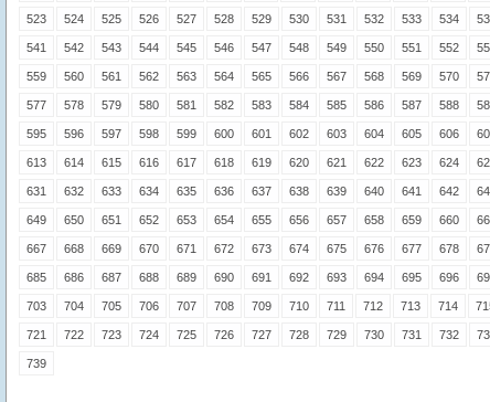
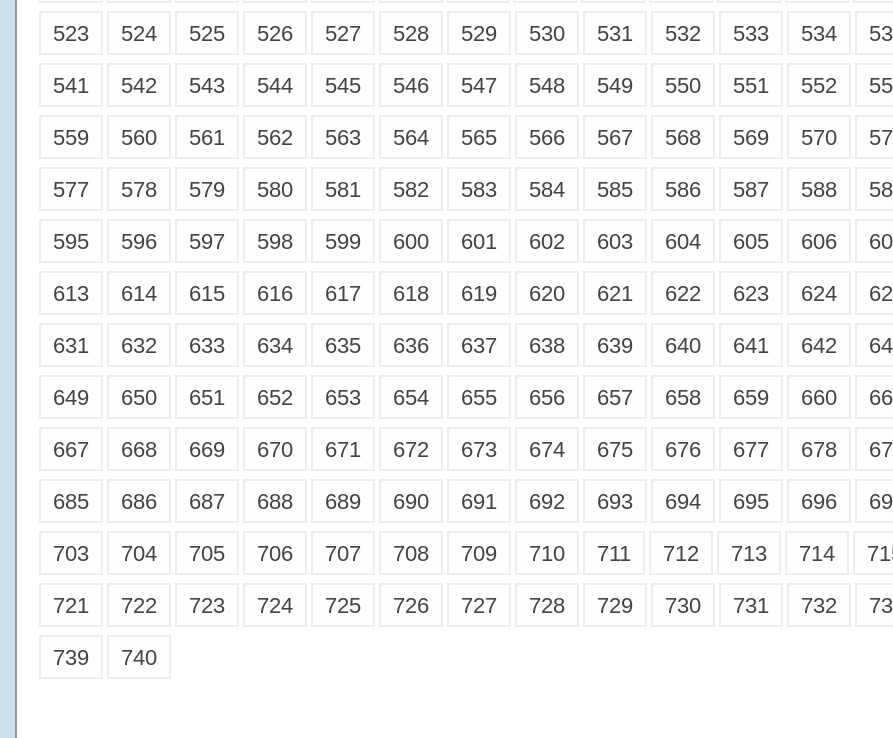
+ 740
